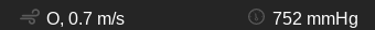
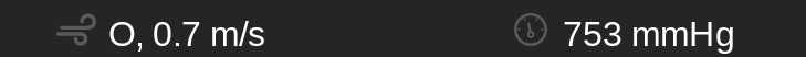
- 752 mmHg
+ 753 mmHg
